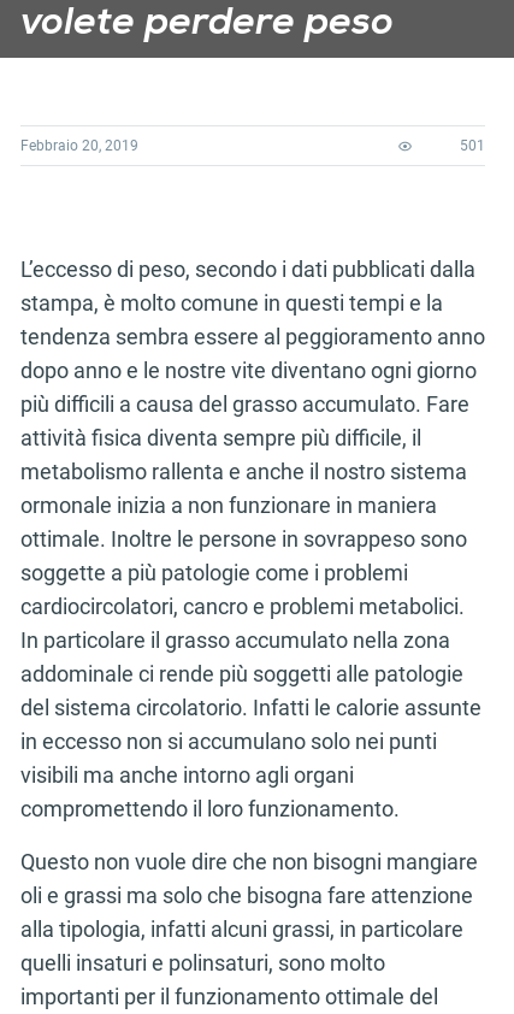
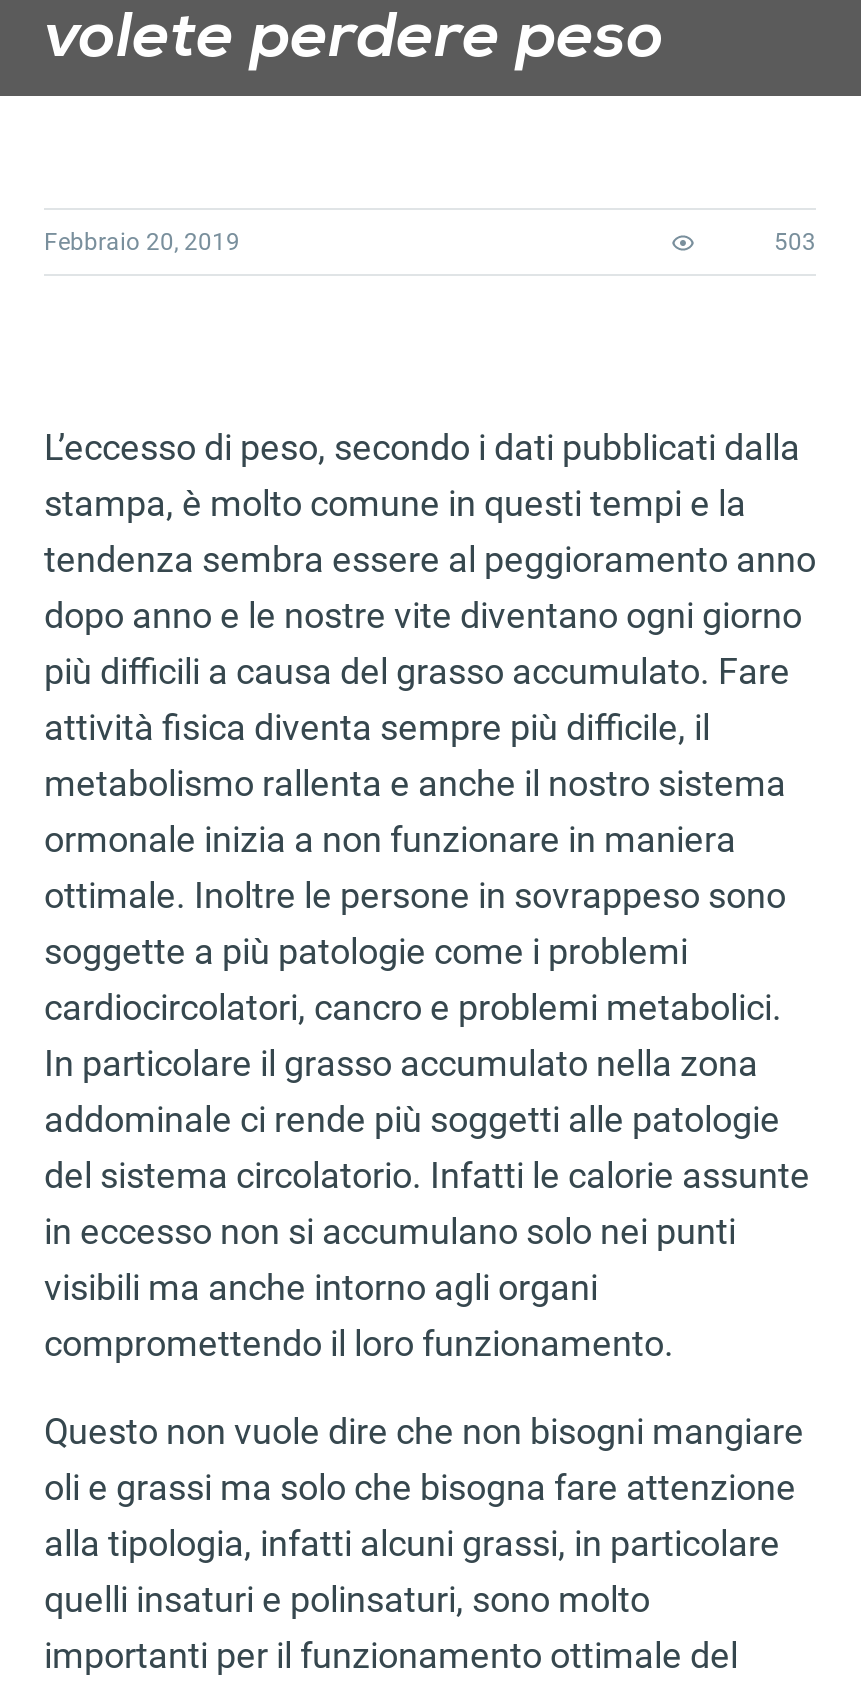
- 501
+ 503
